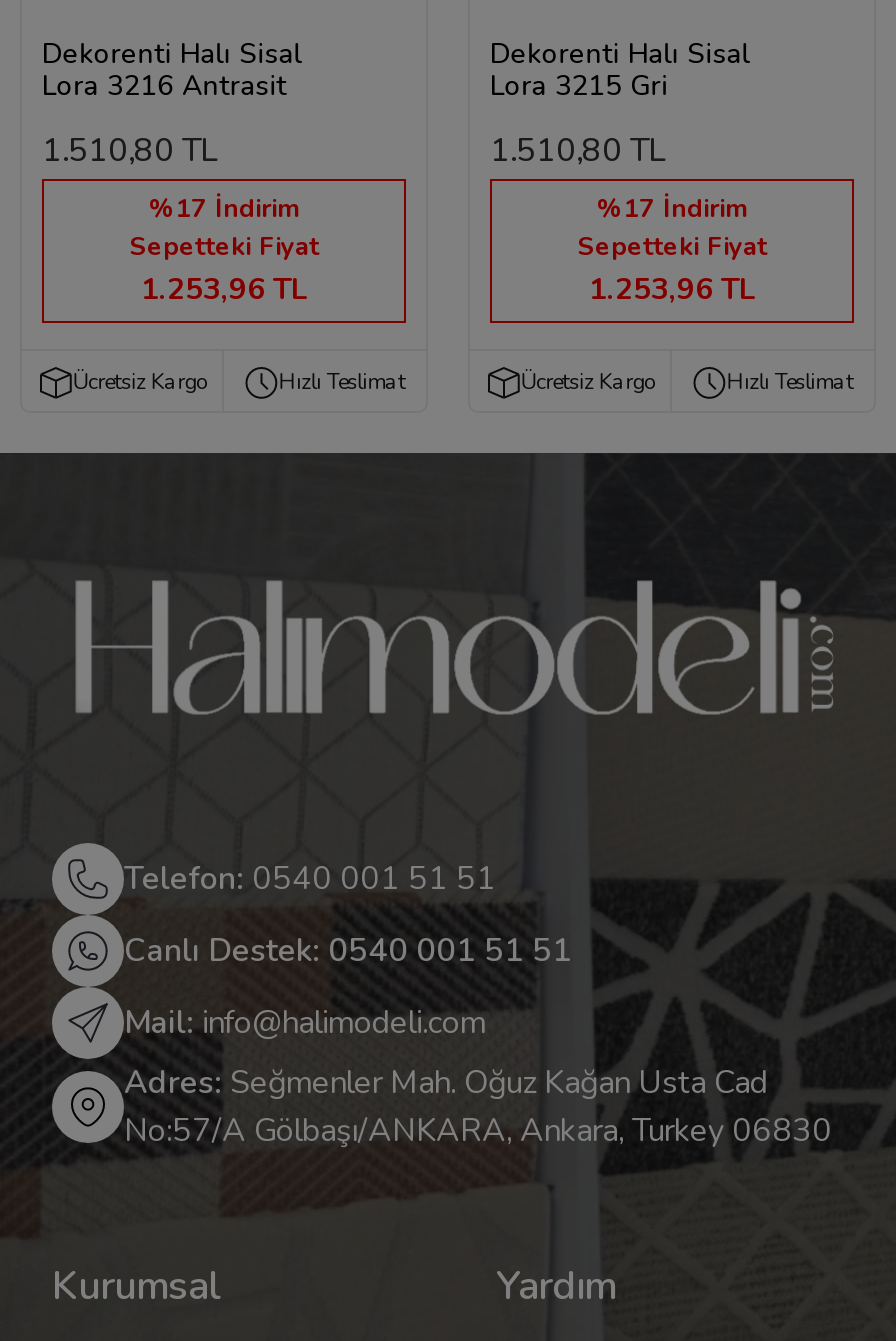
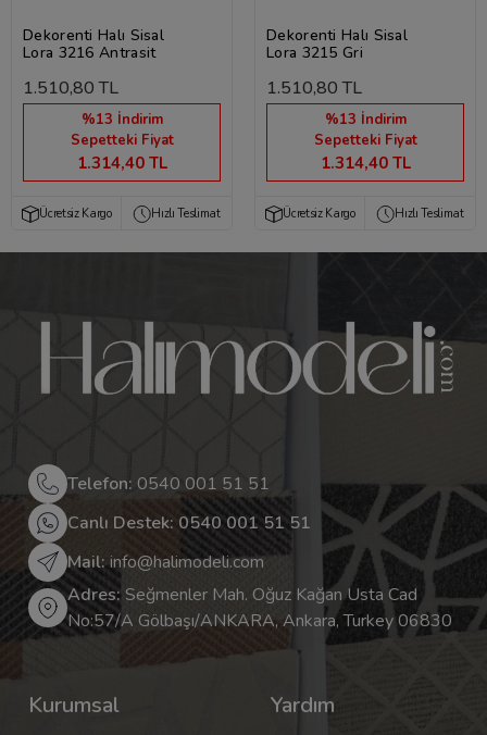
- %17 İndirim
+ %13 İndirim

- %17 İndirim
+ %13 İndirim

- 1.253,96 TL
+ 1.314,40 TL

- 1.253,96 TL
+ 1.314,40 TL
